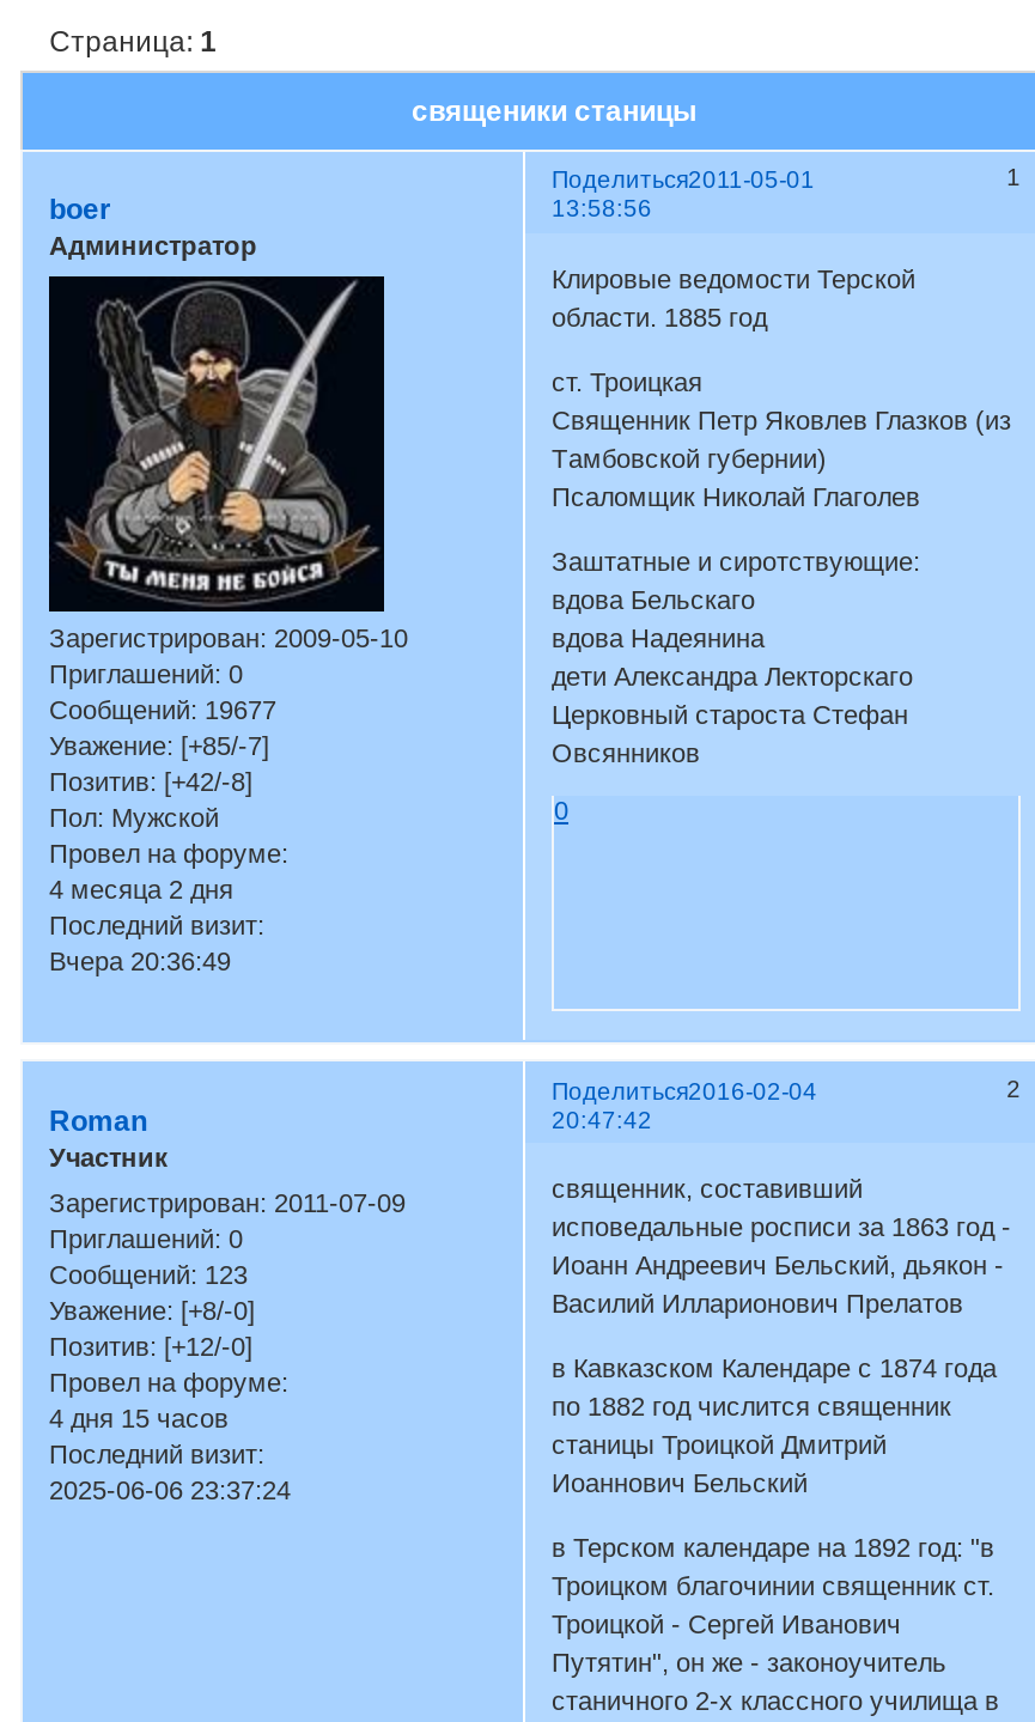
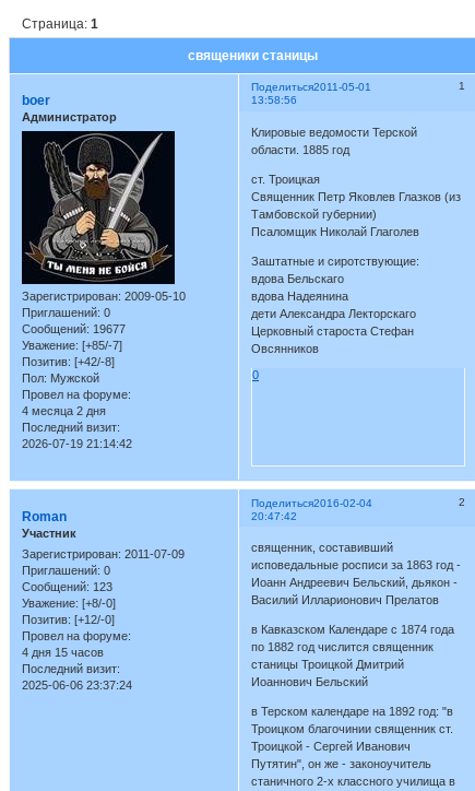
- Вчера 20:36:49
+ 2026-07-19 21:14:42
